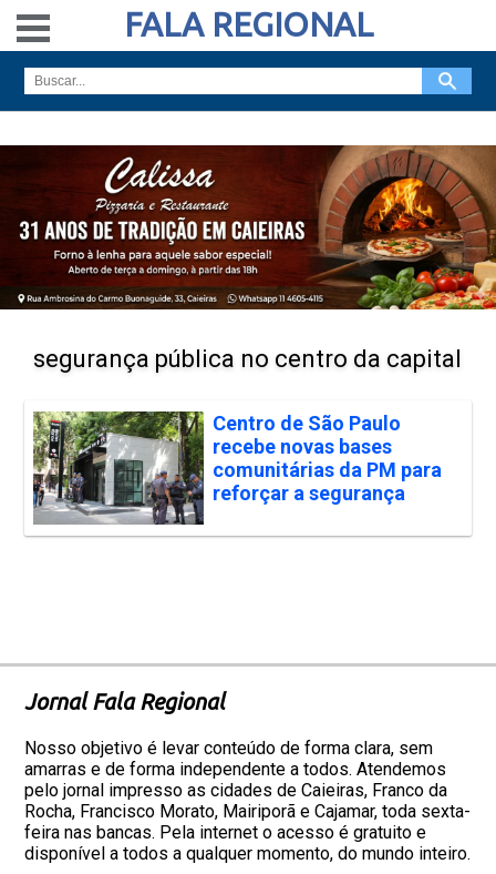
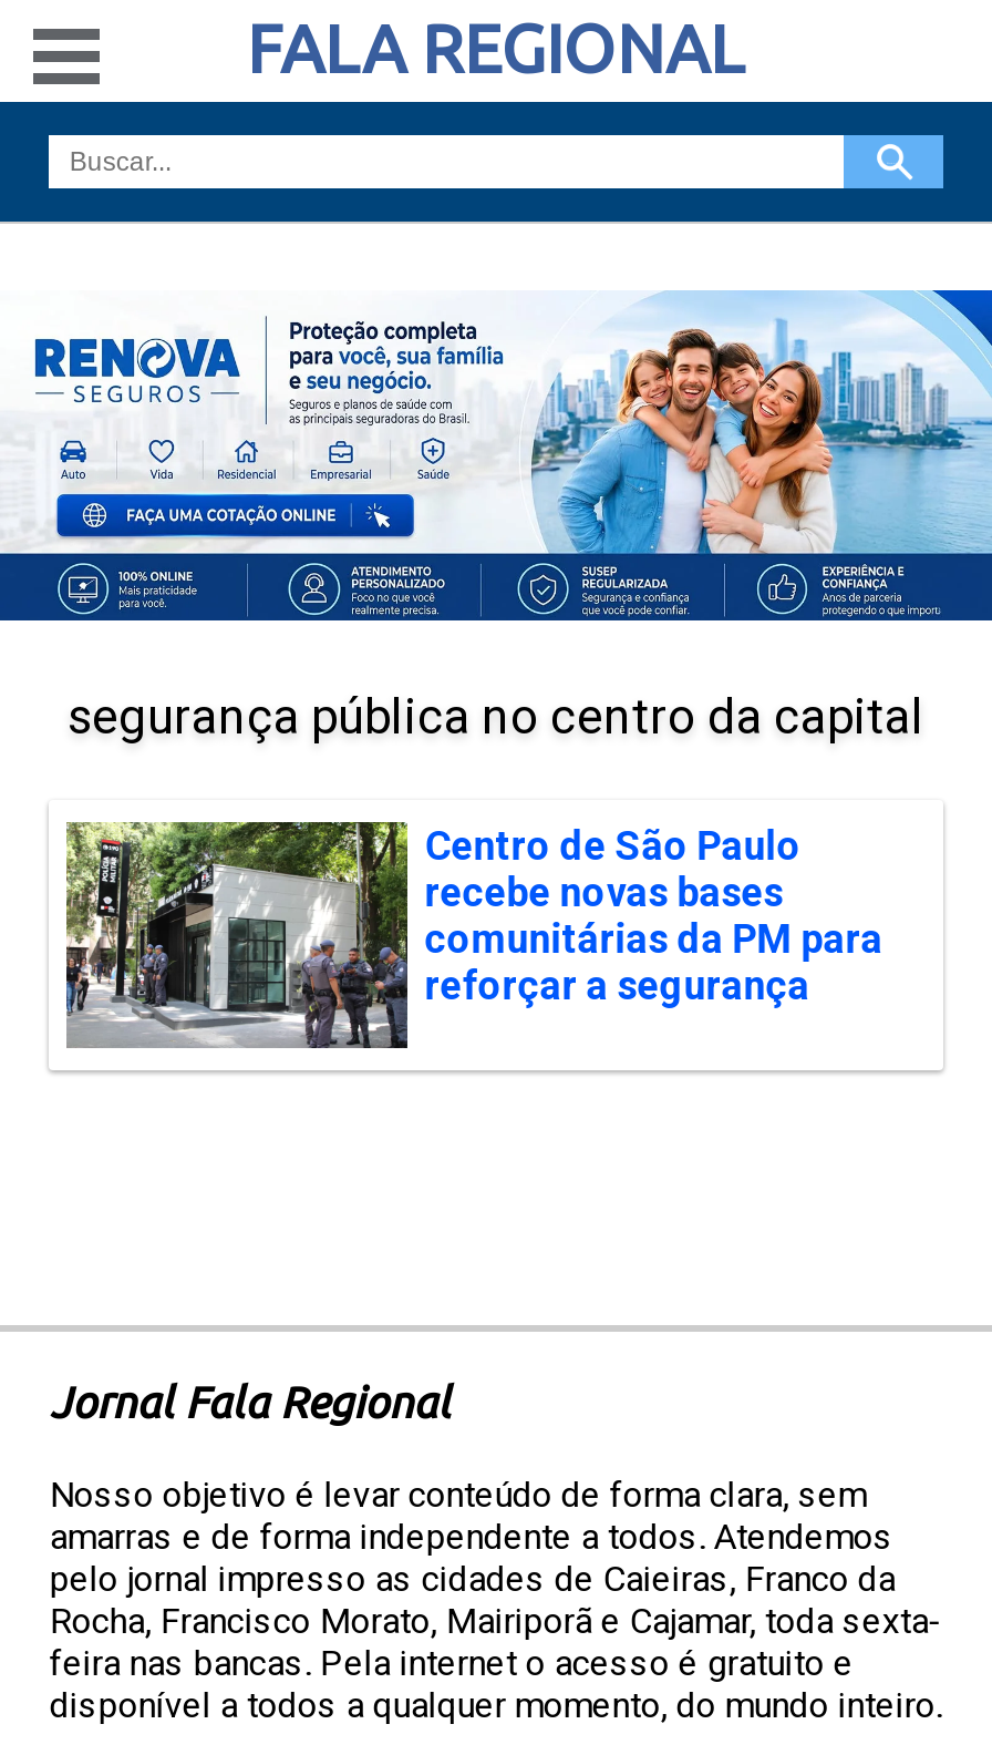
- [image]
+ [image]
